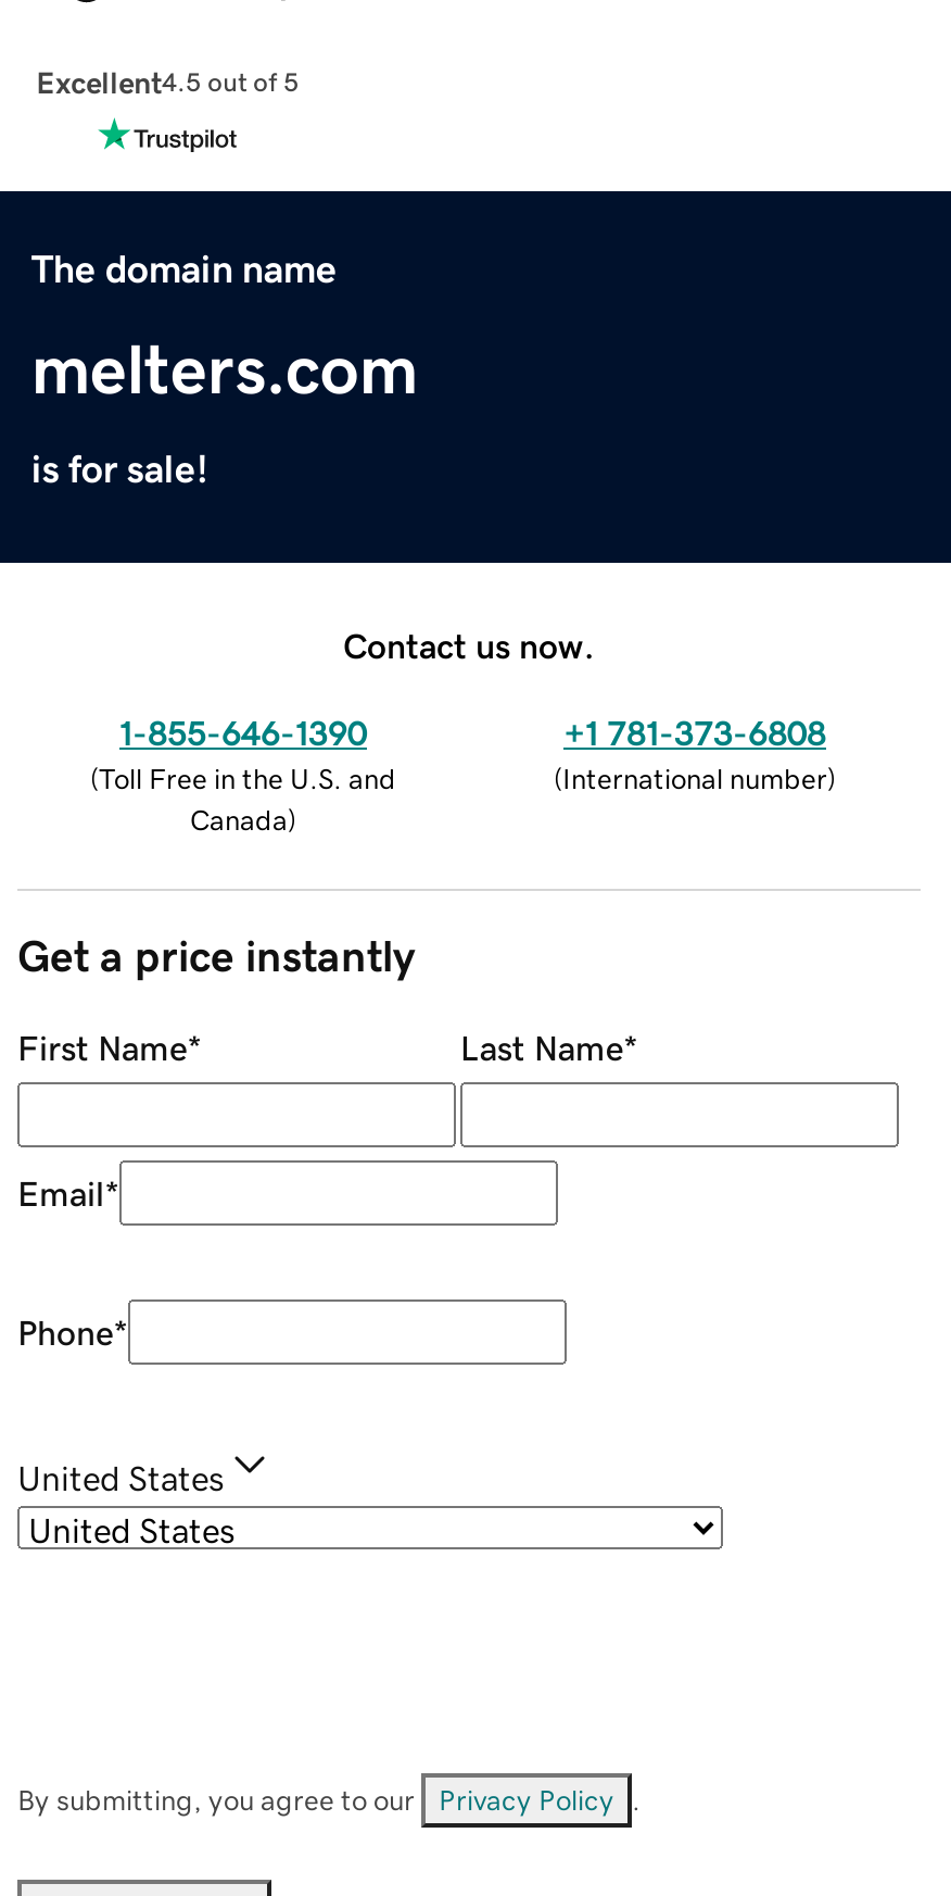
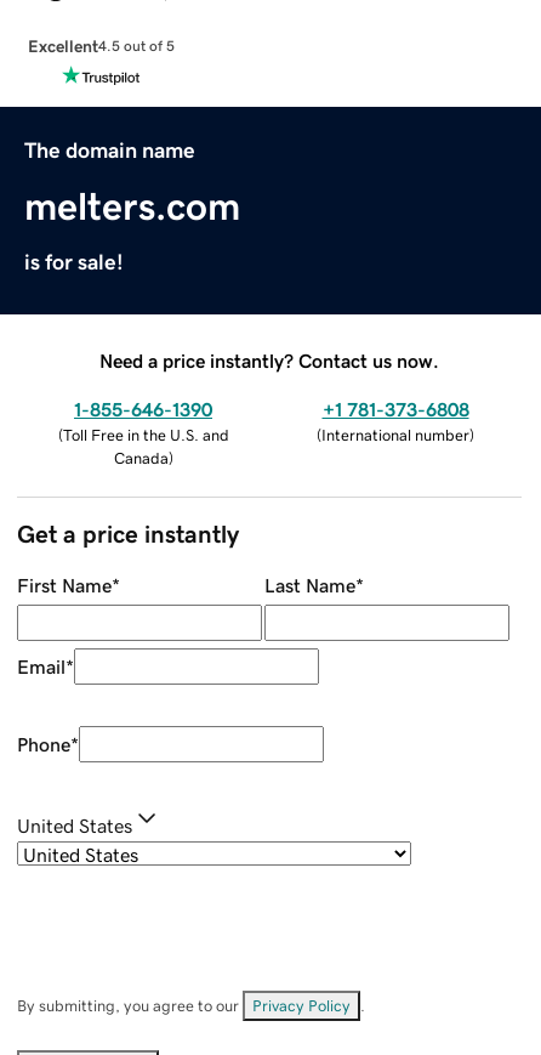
- Contact us now.
+ Need a price instantly? Contact us now.
